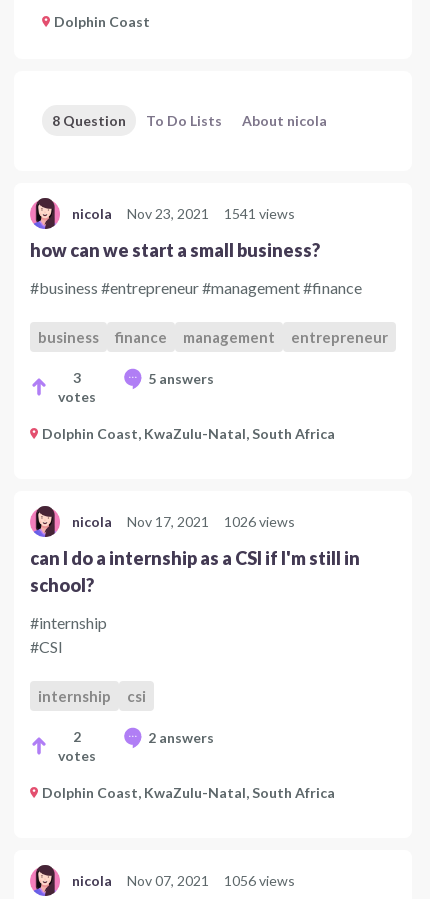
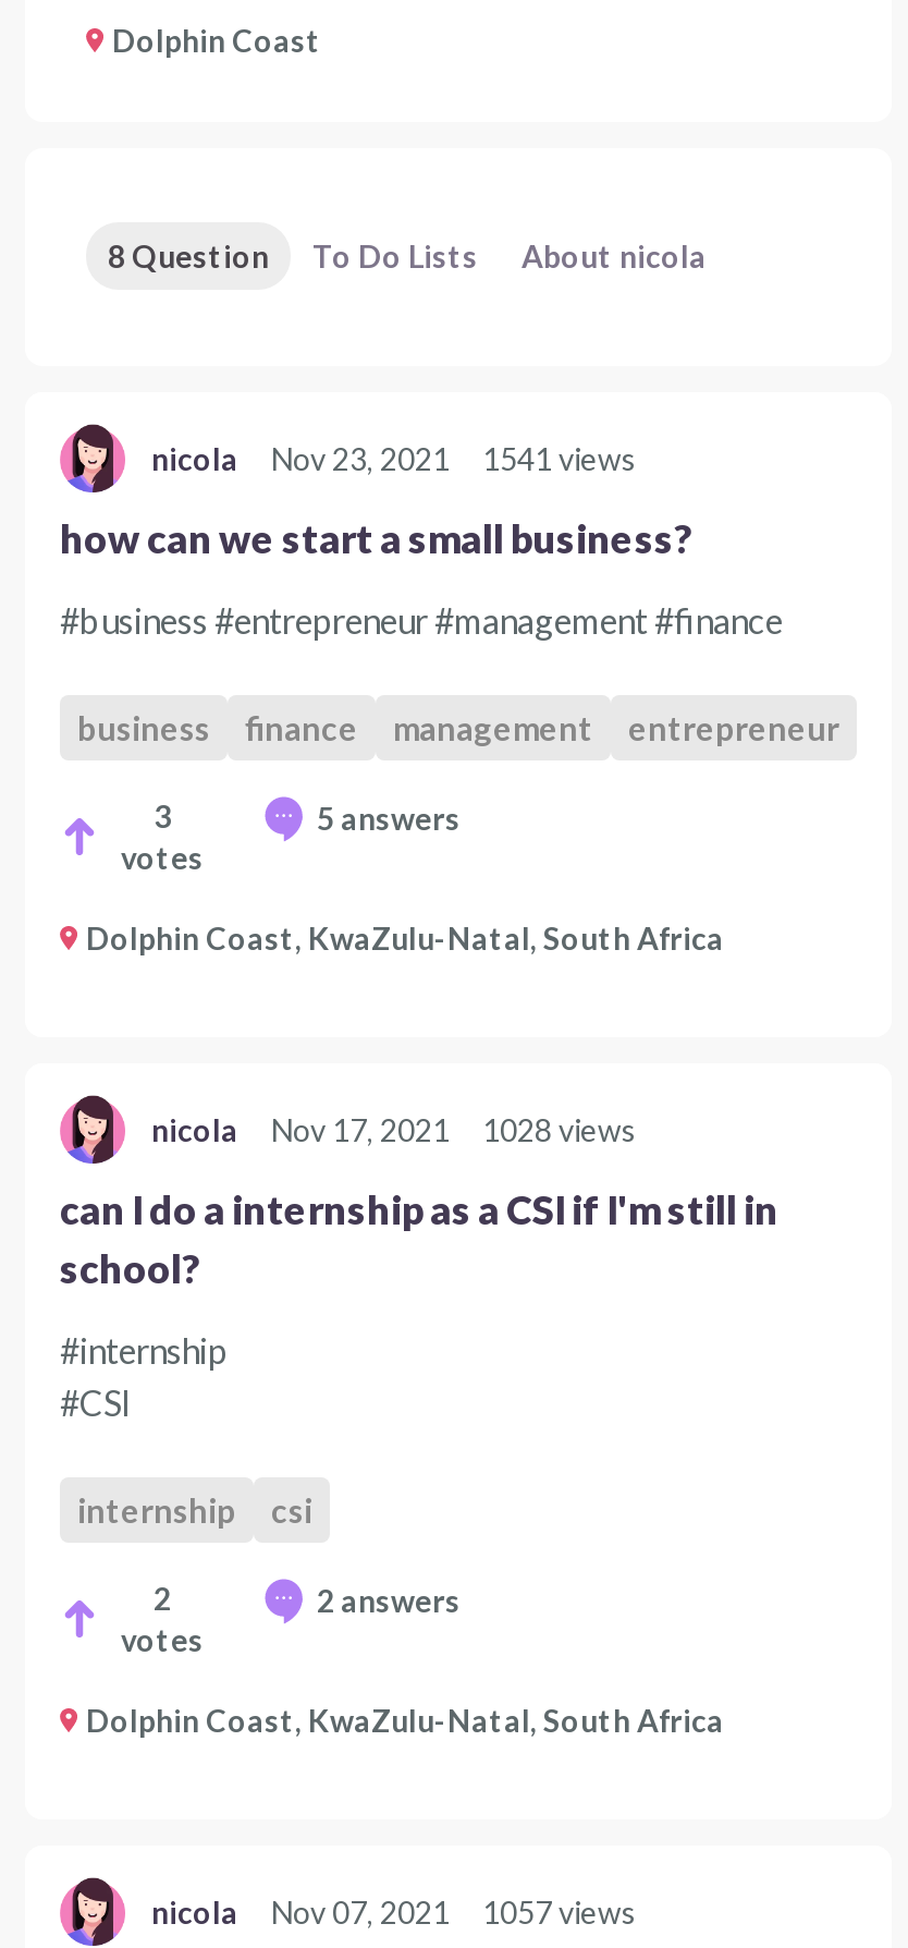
- nicola Nov 17, 2021 1026 views
+ nicola Nov 17, 2021 1028 views

- nicola Nov 07, 2021 1056 views
+ nicola Nov 07, 2021 1057 views
